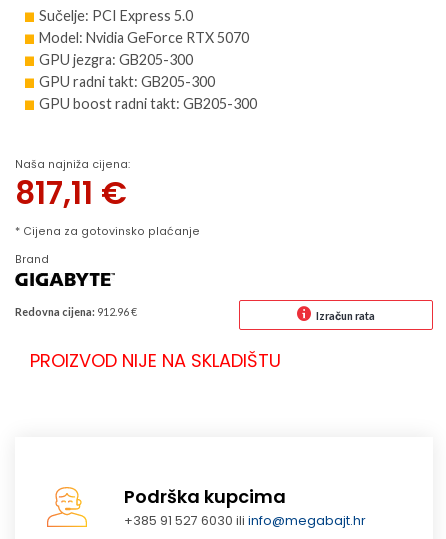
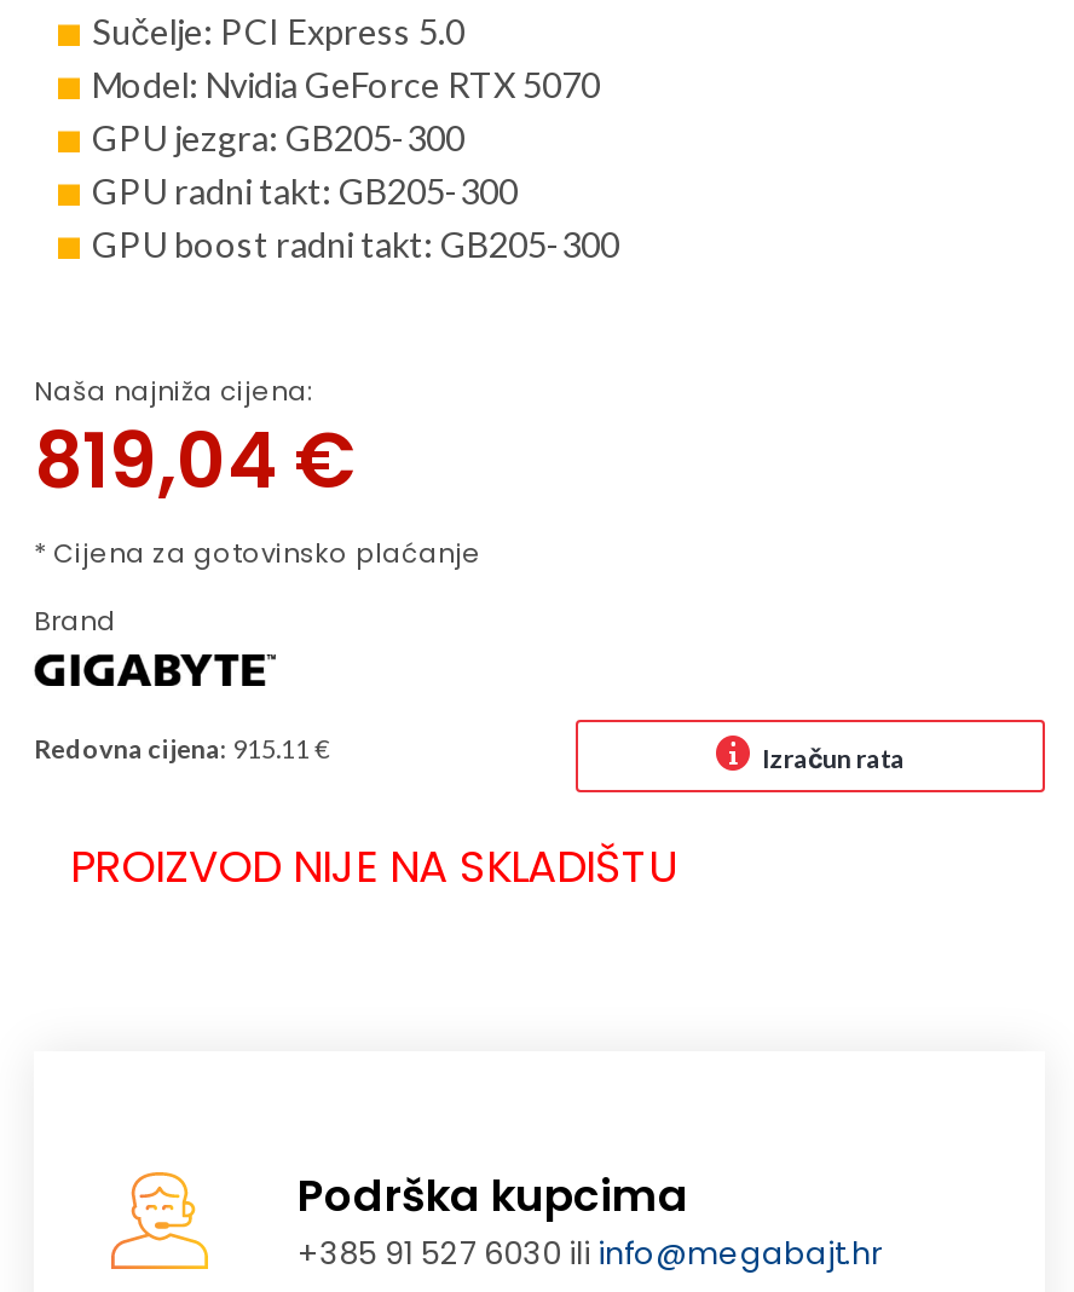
- 817,11 €
+ 819,04 €

- Redovna cijena: 912.96 €
+ Redovna cijena: 915.11 €
